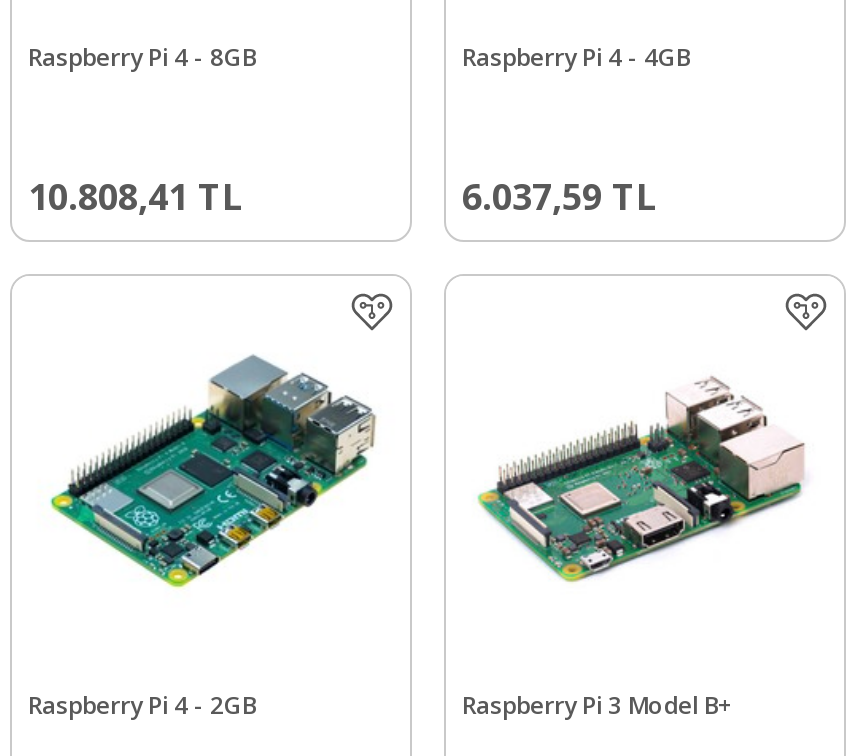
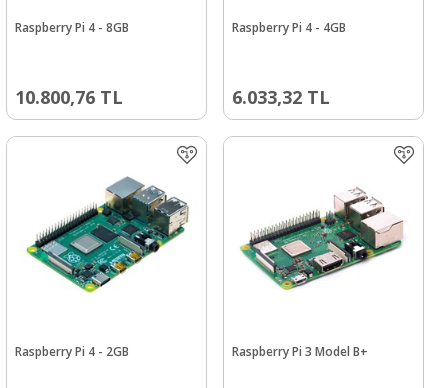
- 10.808,41 TL
+ 10.800,76 TL

- 6.037,59 TL
+ 6.033,32 TL
